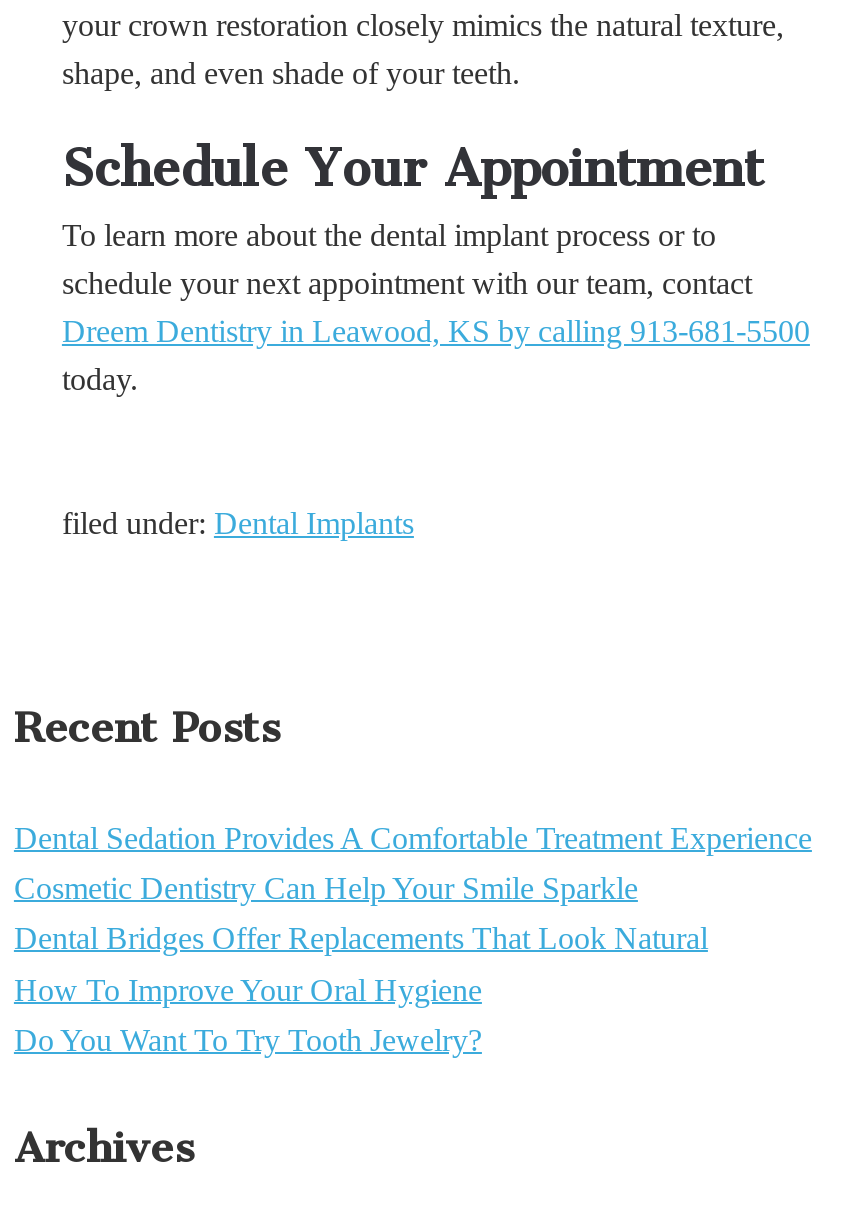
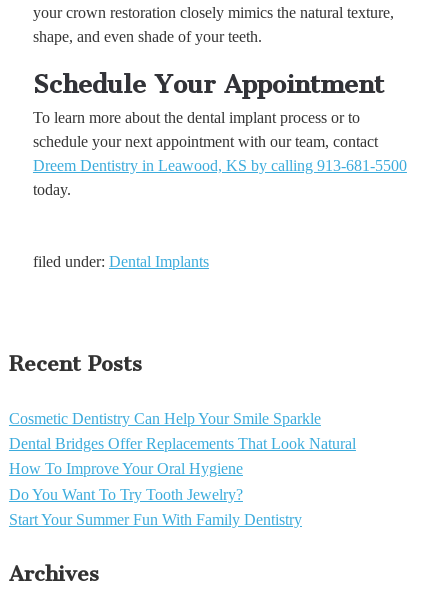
- Dental Sedation Provides A Comfortable Treatment Experience

moved up: Cosmetic Dentistry Can Help Your Smile Sparkle | Dental Bridges Offer Replacements That Look Natural | How To Improve Your Oral Hygiene | Do You Want To Try Tooth Jewelry?

+ Start Your Summer Fun With Family Dentistry
